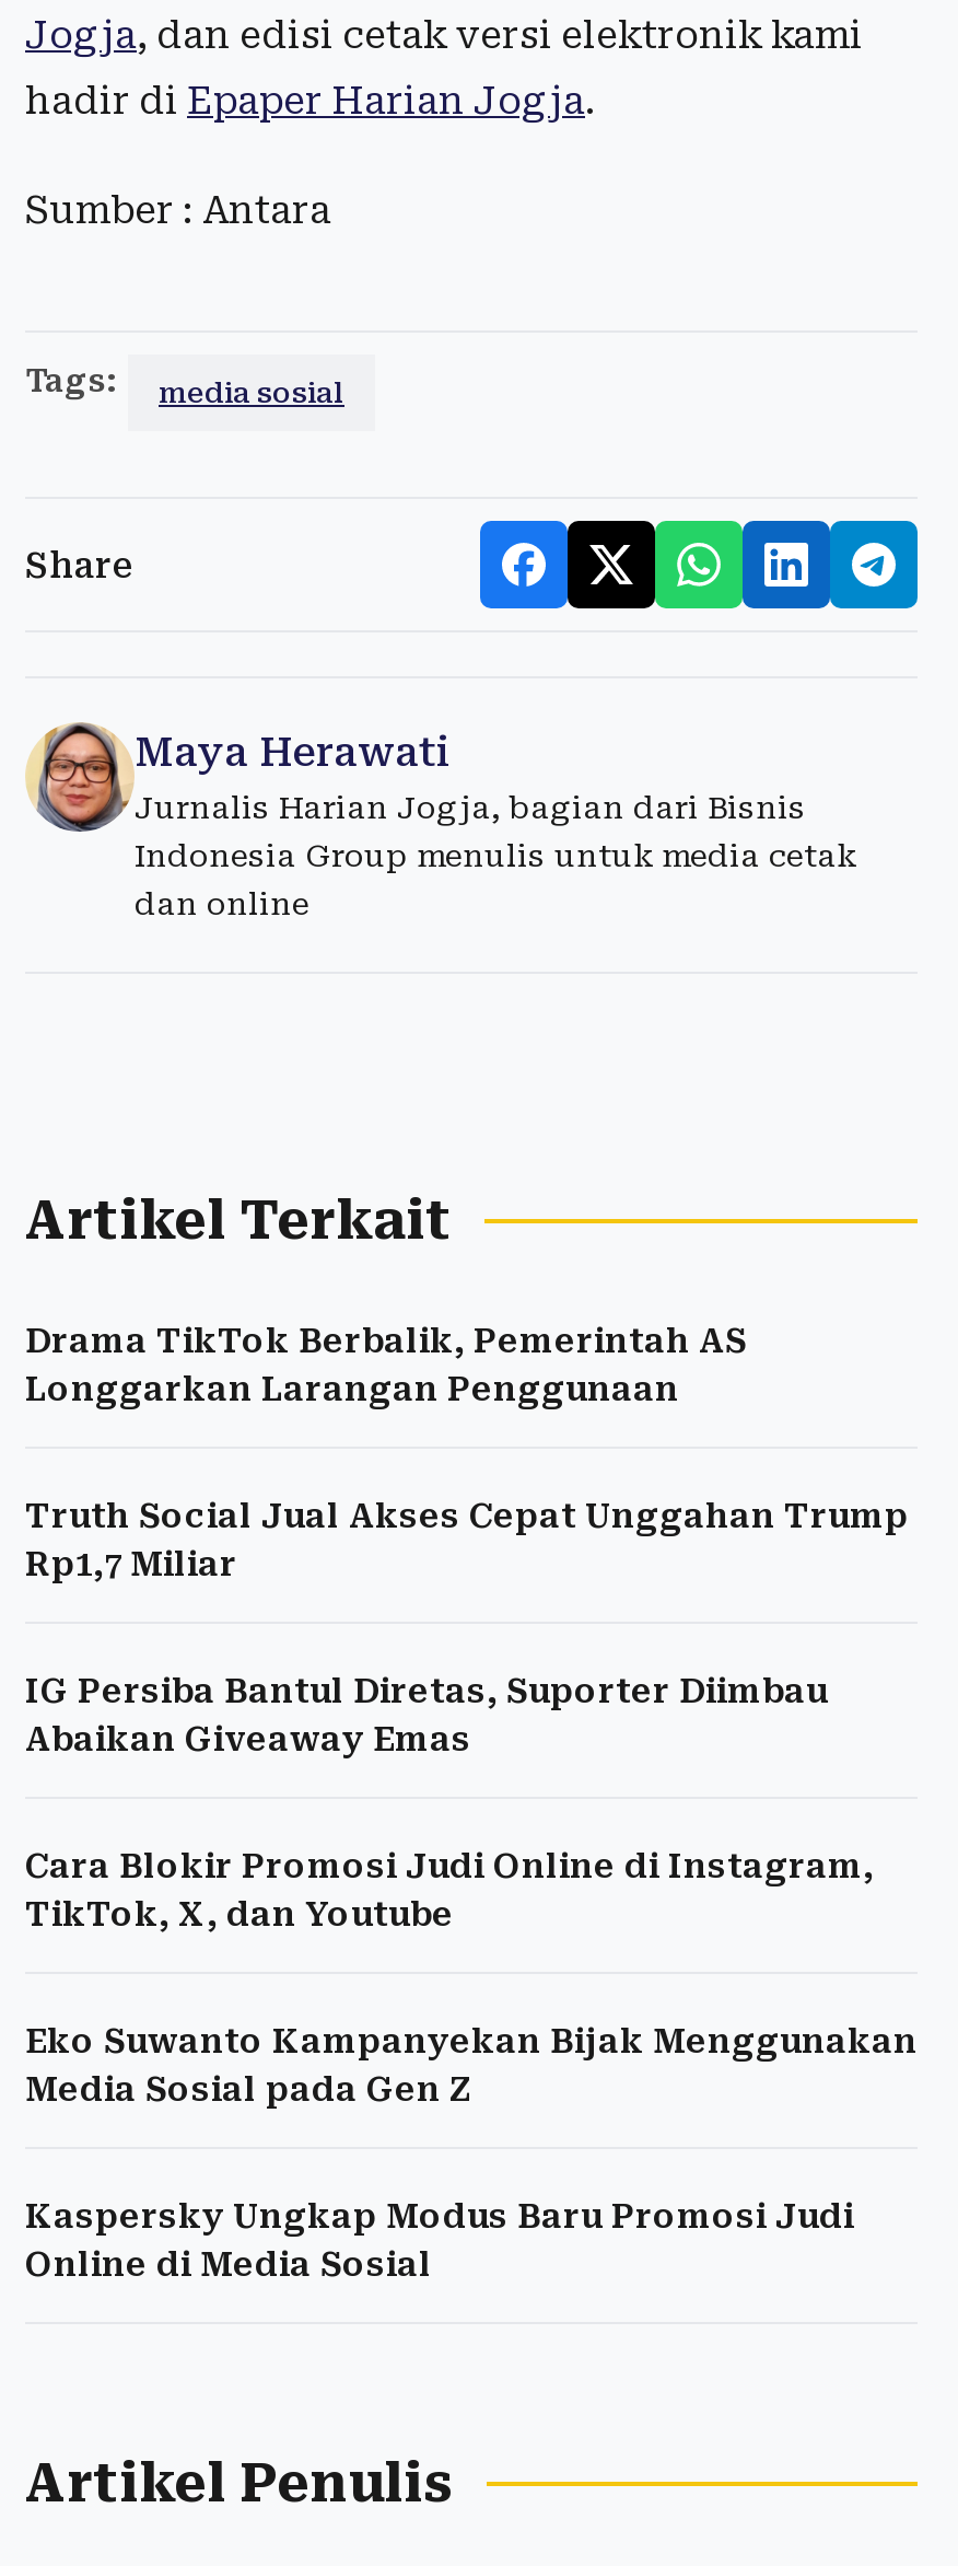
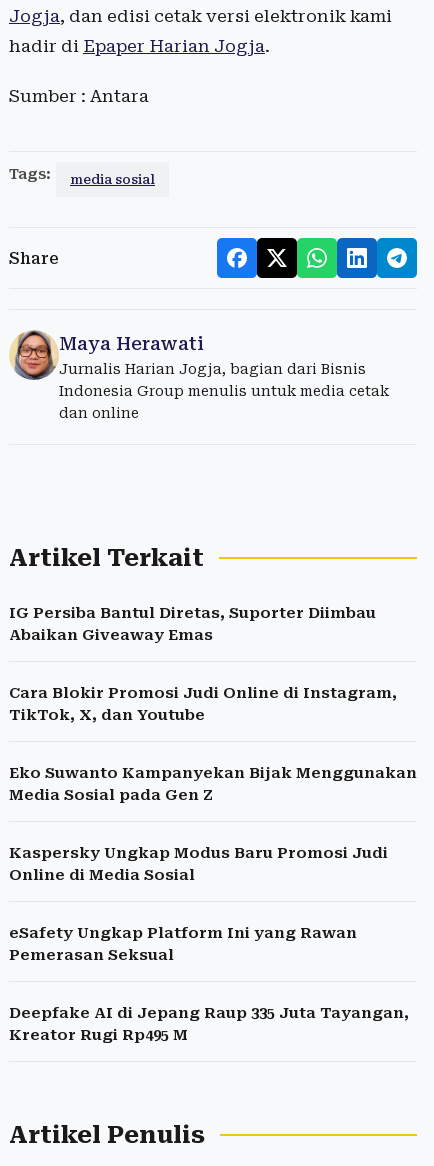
- Drama TikTok Berbalik, Pemerintah AS
- Longgarkan Larangan Penggunaan
- Truth Social Jual Akses Cepat Unggahan Trump
- Rp1,7 Miliar

moved up: IG Persiba Bantul Diretas, Suporter Diimbau | Abaikan Giveaway Emas | Cara Blokir Promosi Judi Online di Instagram, | TikTok, X, dan Youtube | Eko Suwanto Kampanyekan Bijak Menggunakan | Media Sosial pada Gen Z | Kaspersky Ungkap Modus Baru Promosi Judi | Online di Media Sosial

+ eSafety Ungkap Platform Ini yang Rawan
+ Pemerasan Seksual
+ Deepfake AI di Jepang Raup 335 Juta Tayangan,
+ Kreator Rugi Rp495 M
